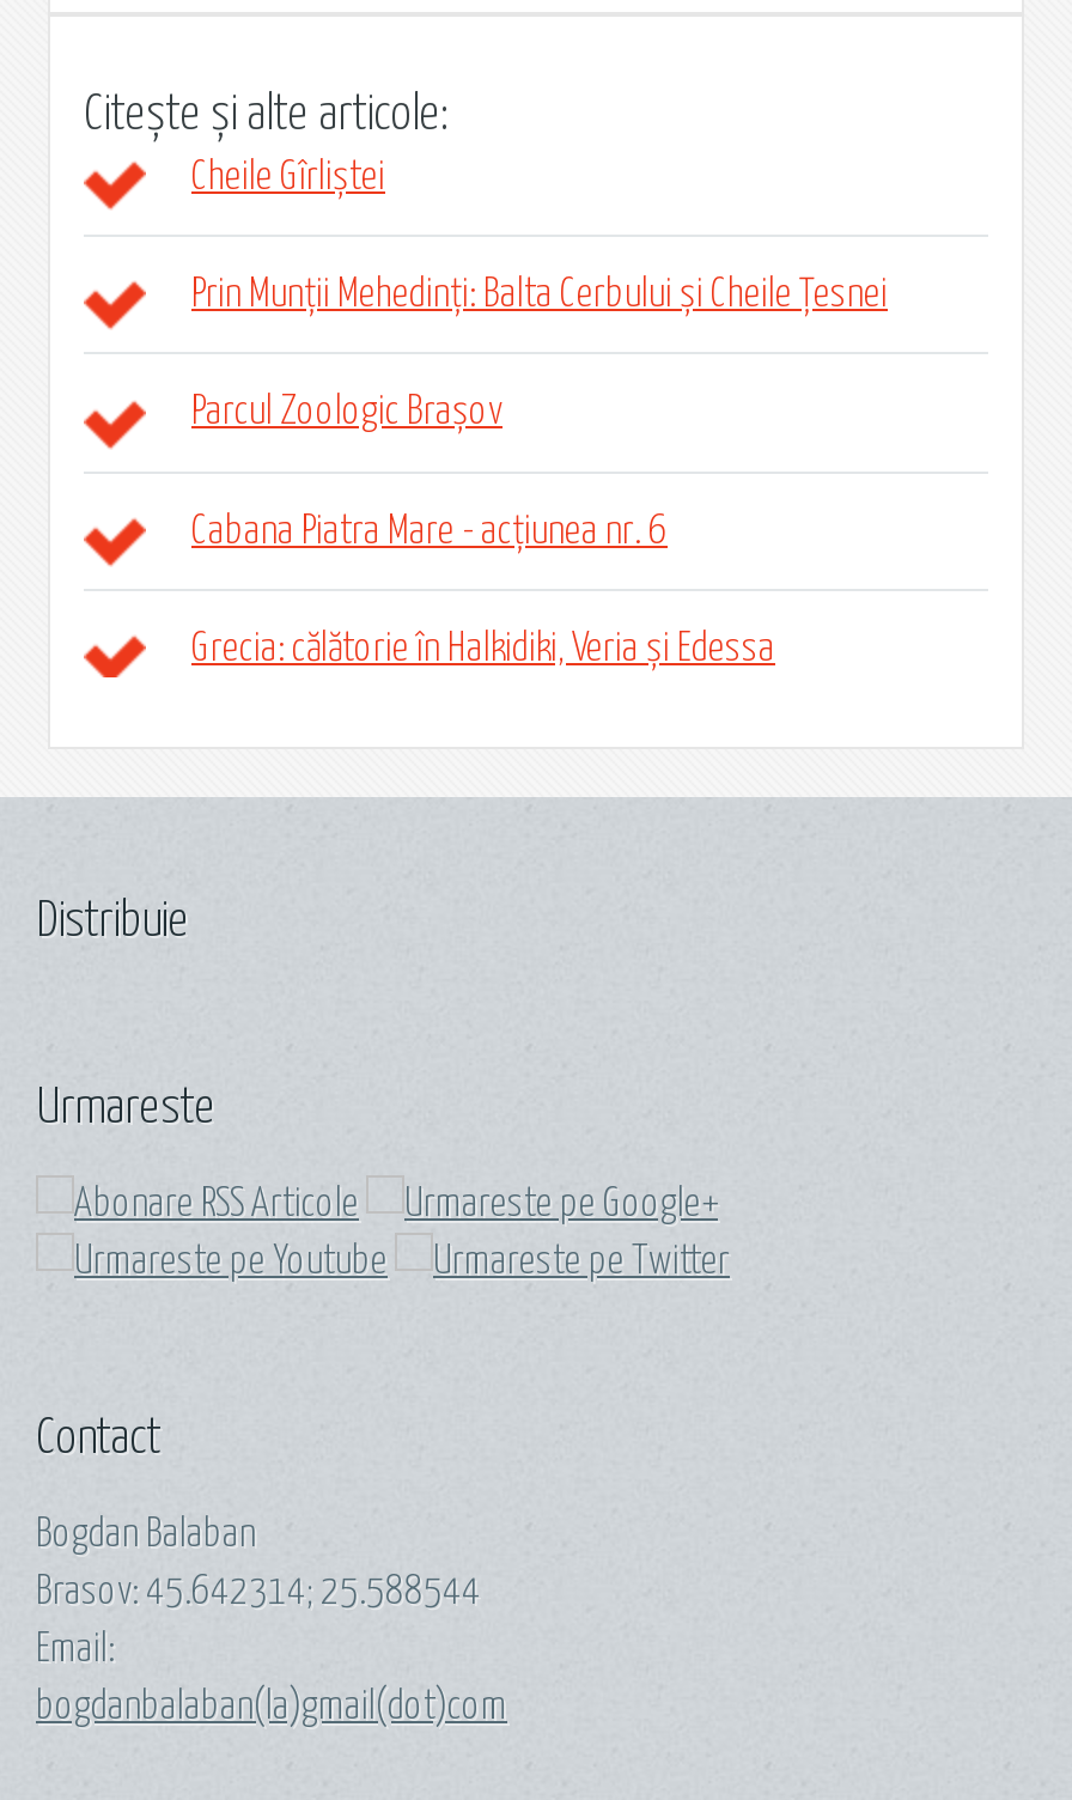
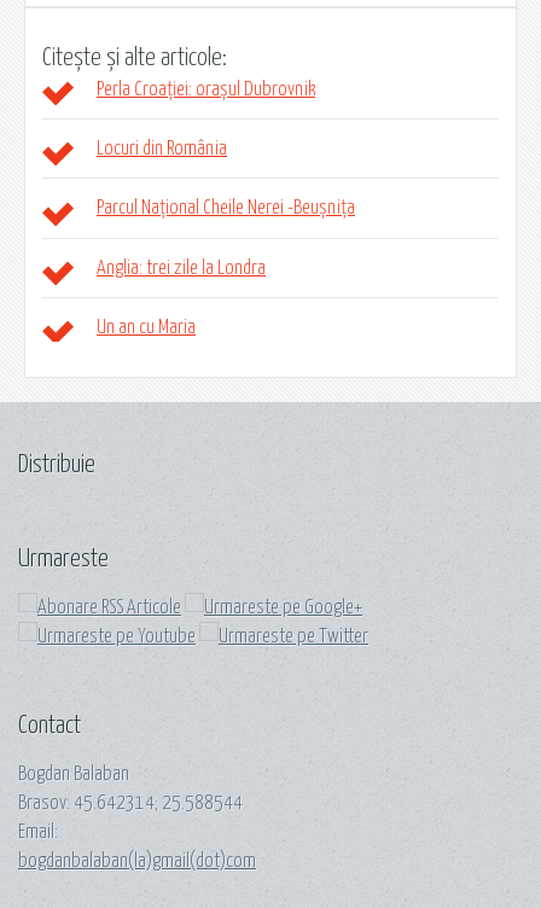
- Cheile Gîrliștei
+ Perla Croației: orașul Dubrovnik

- Prin Munții Mehedinți: Balta Cerbului și Cheile Țesnei
+ Locuri din România

- Parcul Zoologic Brașov
+ Parcul Național Cheile Nerei -Beușnița

- Cabana Piatra Mare - acțiunea nr. 6
+ Anglia: trei zile la Londra

- Grecia: călătorie în Halkidiki, Veria și Edessa
+ Un an cu Maria
